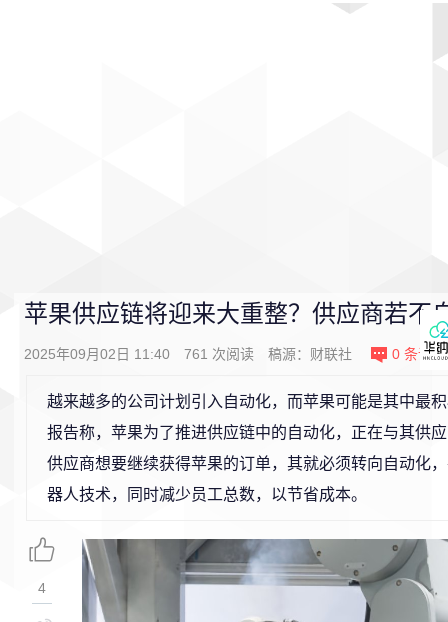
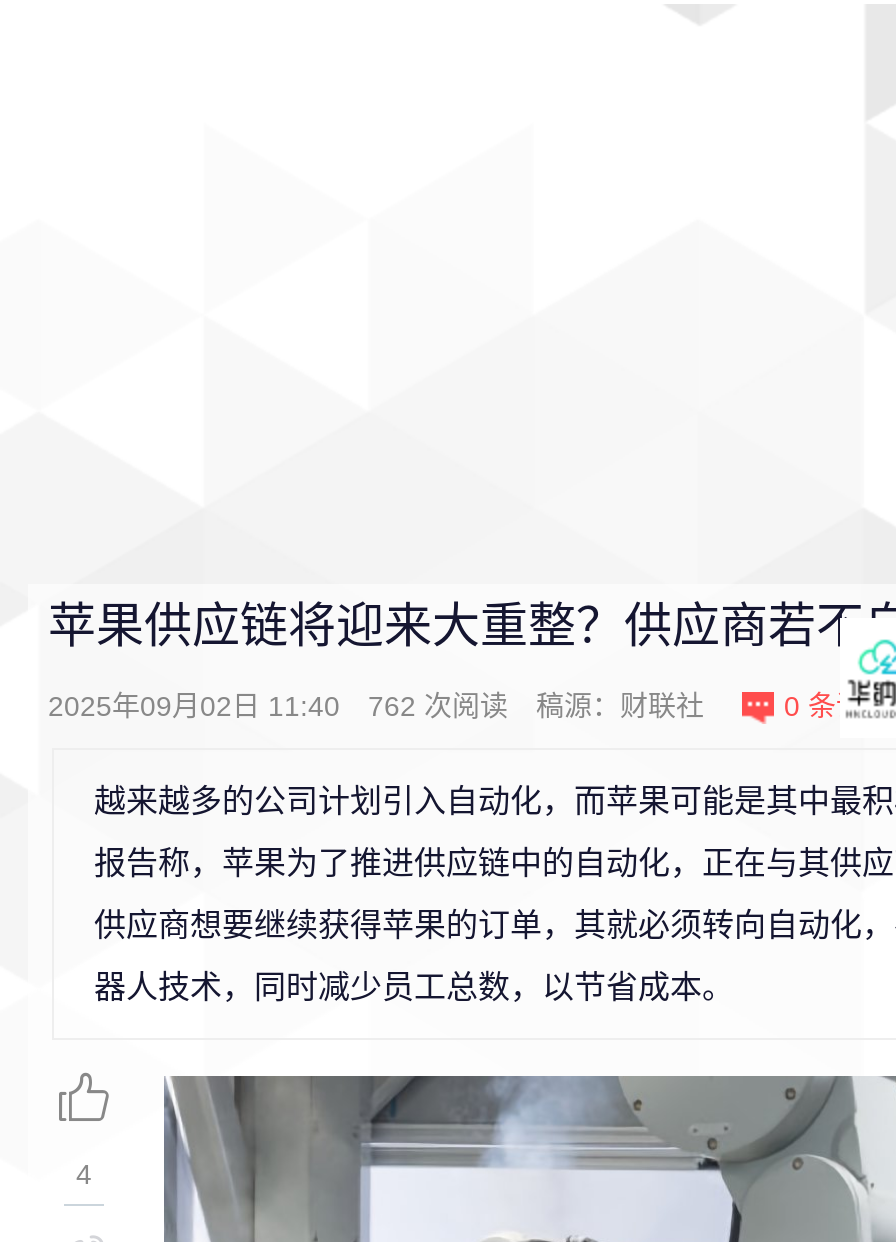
- 2025年09月02日 11:40 761次阅读 稿源：财联社
+ 2025年09月02日 11:40 762次阅读 稿源：财联社
